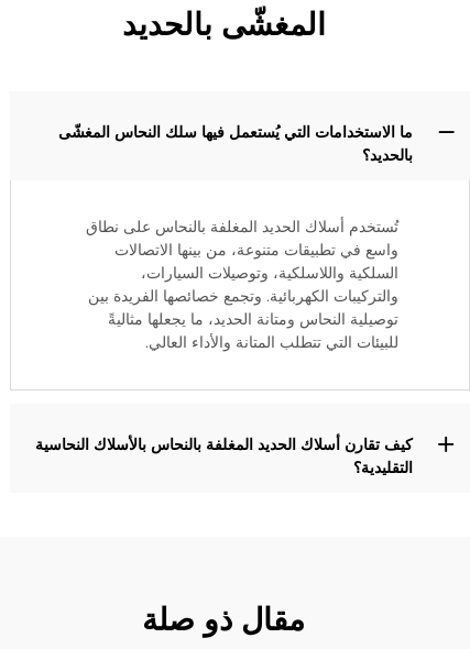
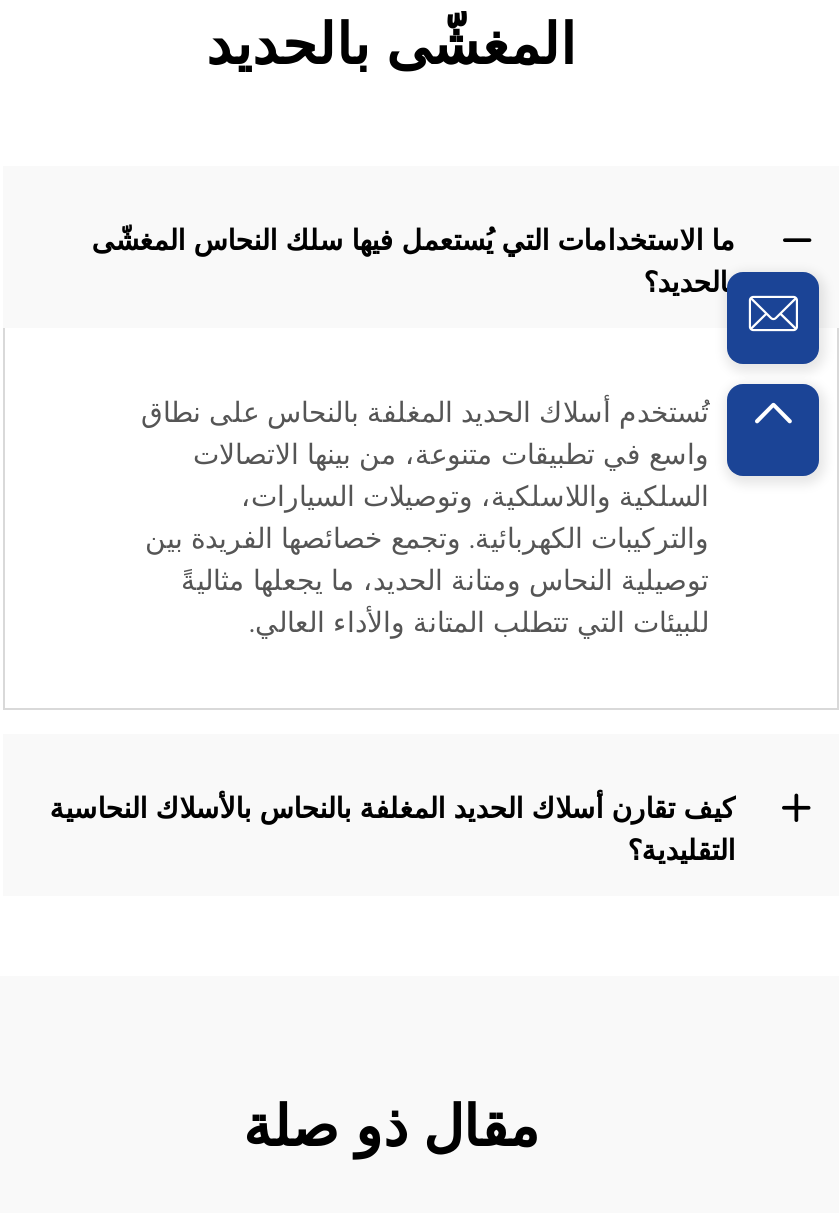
+ [image]

+ [image]
